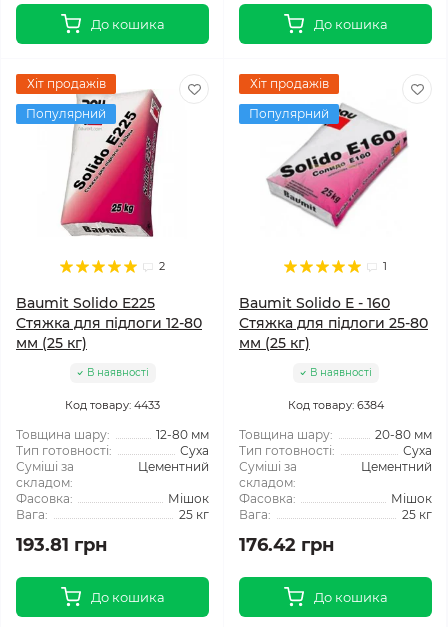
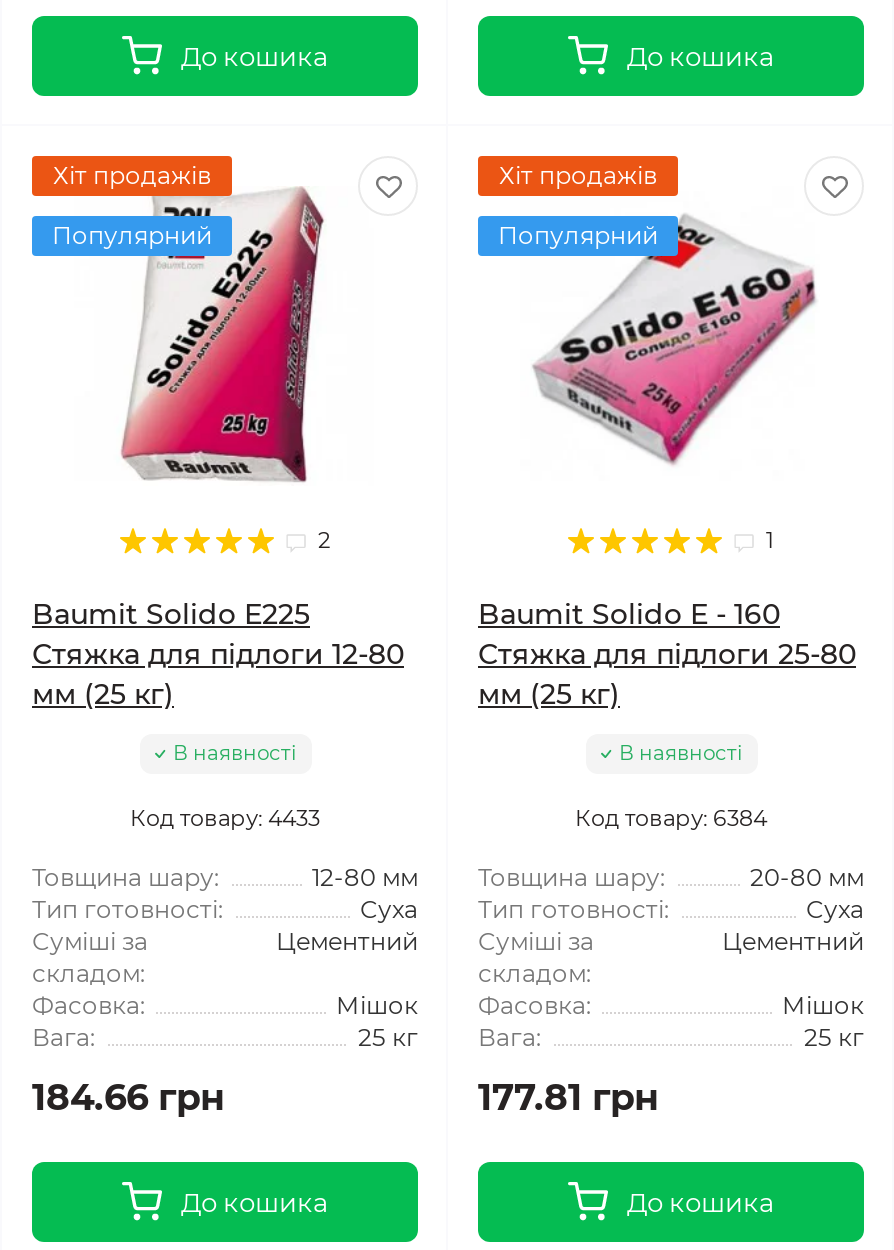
- 193.81 грн
+ 184.66 грн

- 176.42 грн
+ 177.81 грн
